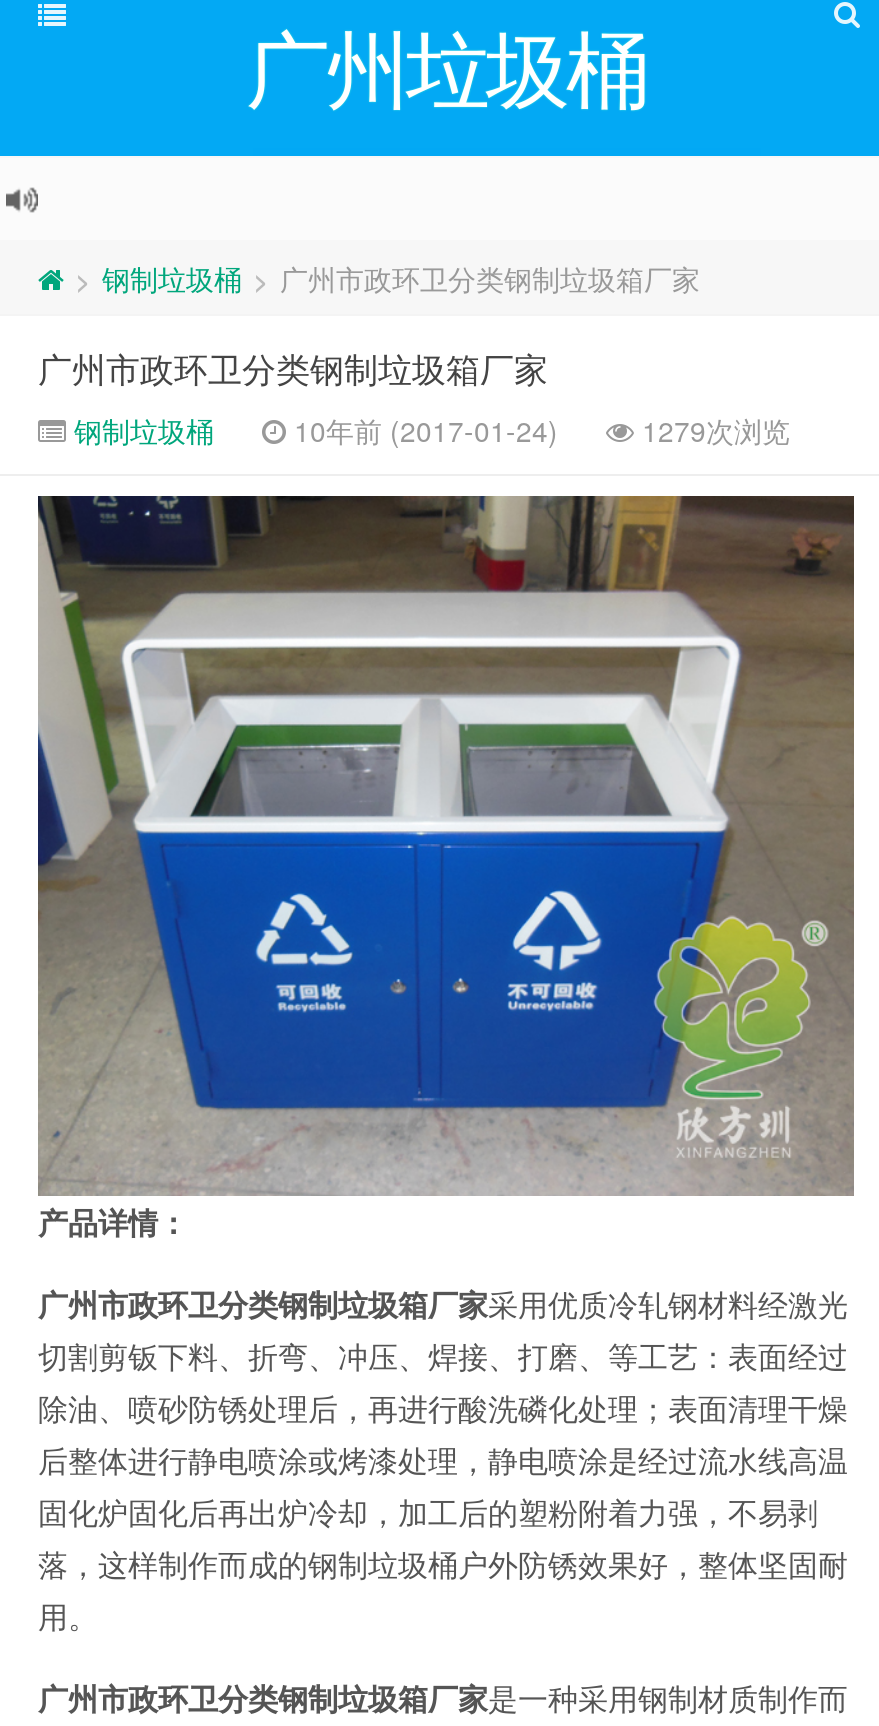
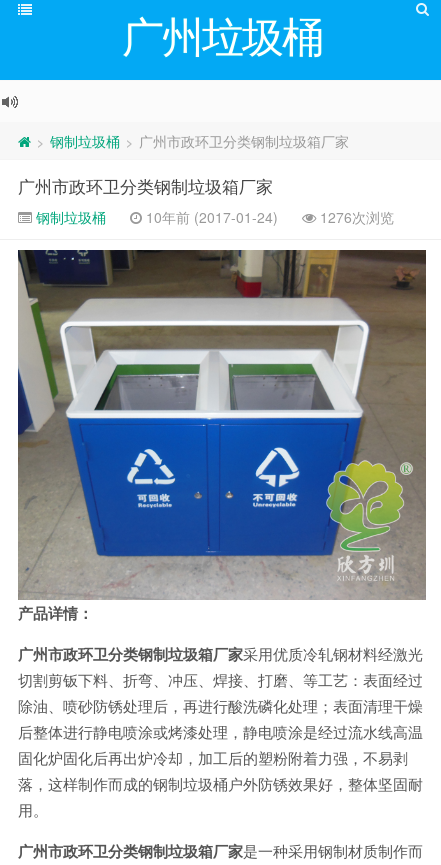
- 钢制垃圾桶 10年前 (2017-01-24) 1279次浏览
+ 钢制垃圾桶 10年前 (2017-01-24) 1276次浏览
